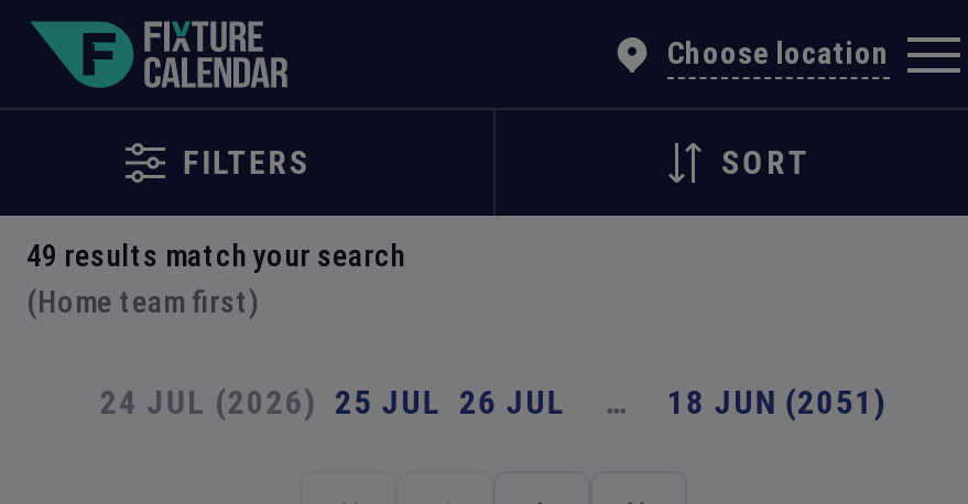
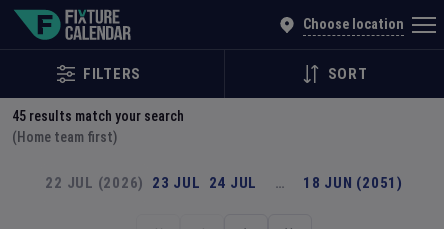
- 49 results match your search
+ 45 results match your search

- 24 JUL (2026) 25 JUL 26 JUL
+ 22 JUL (2026) 23 JUL 24 JUL
